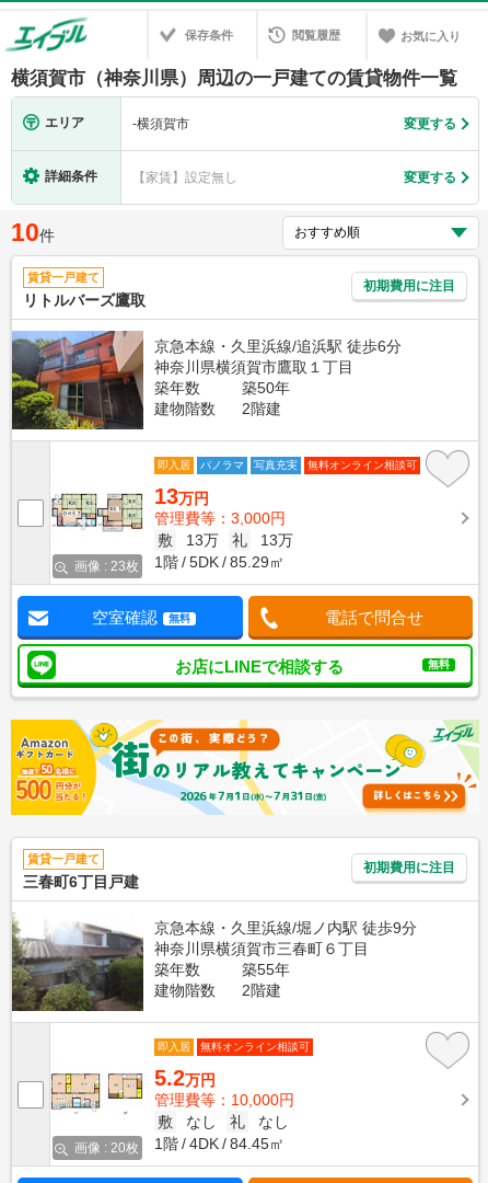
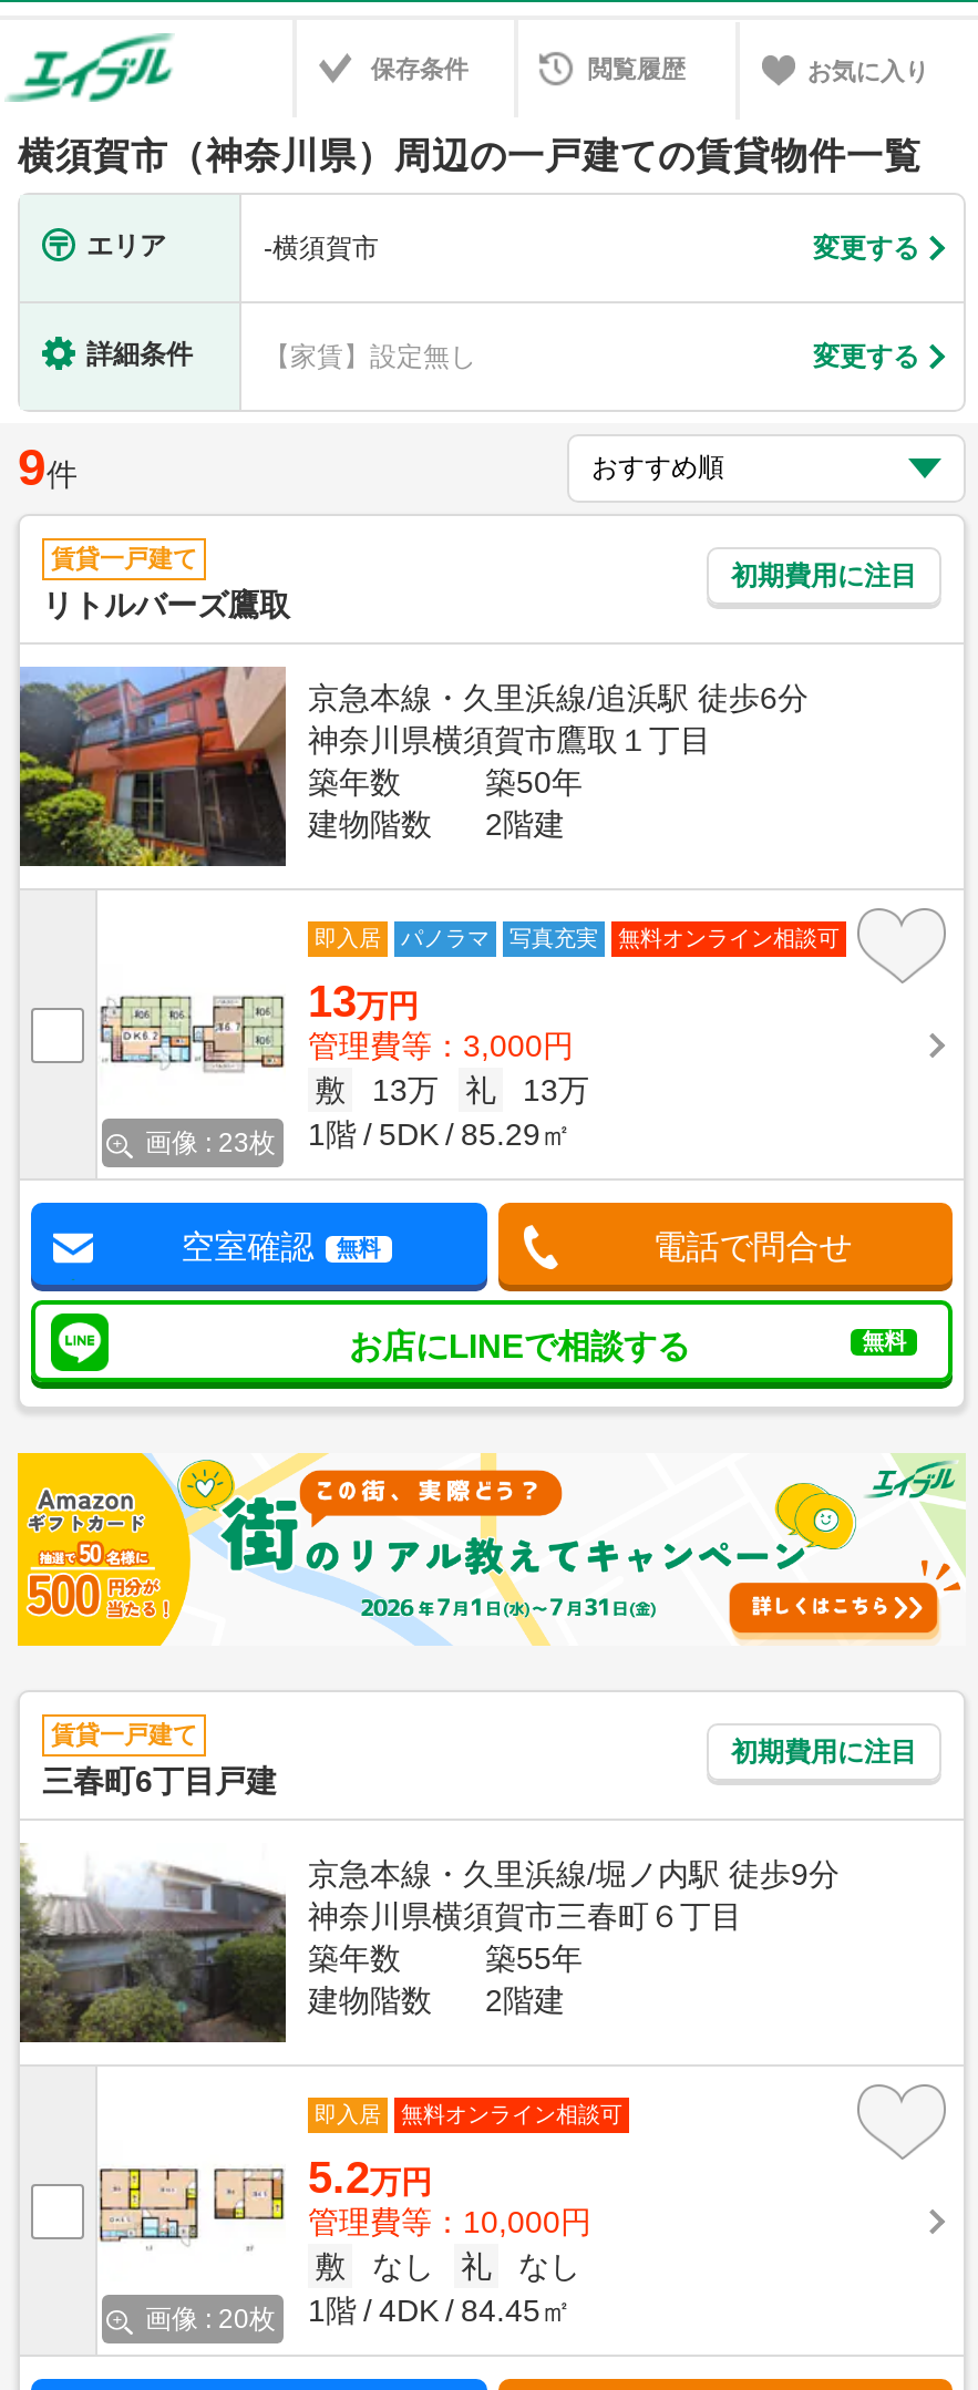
- 10件
+ 9件
